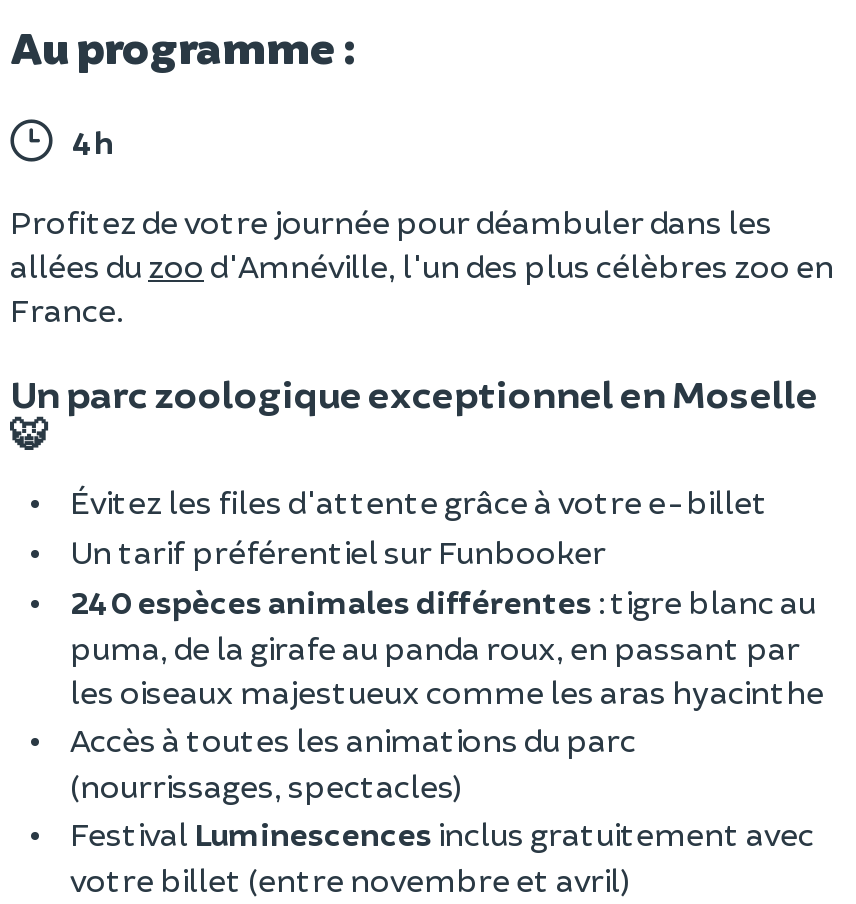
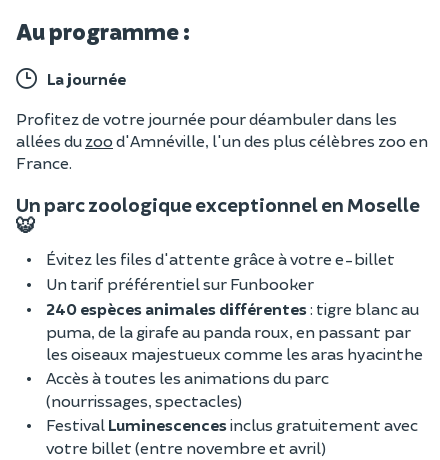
- 4h
+ La journée
